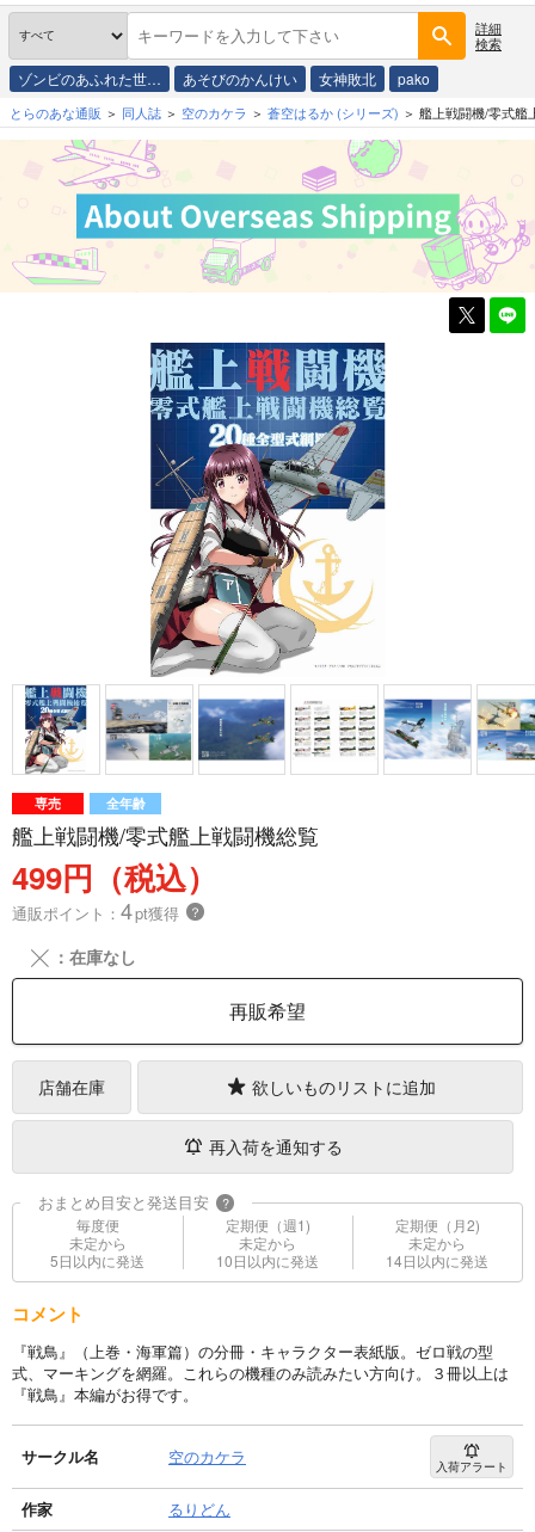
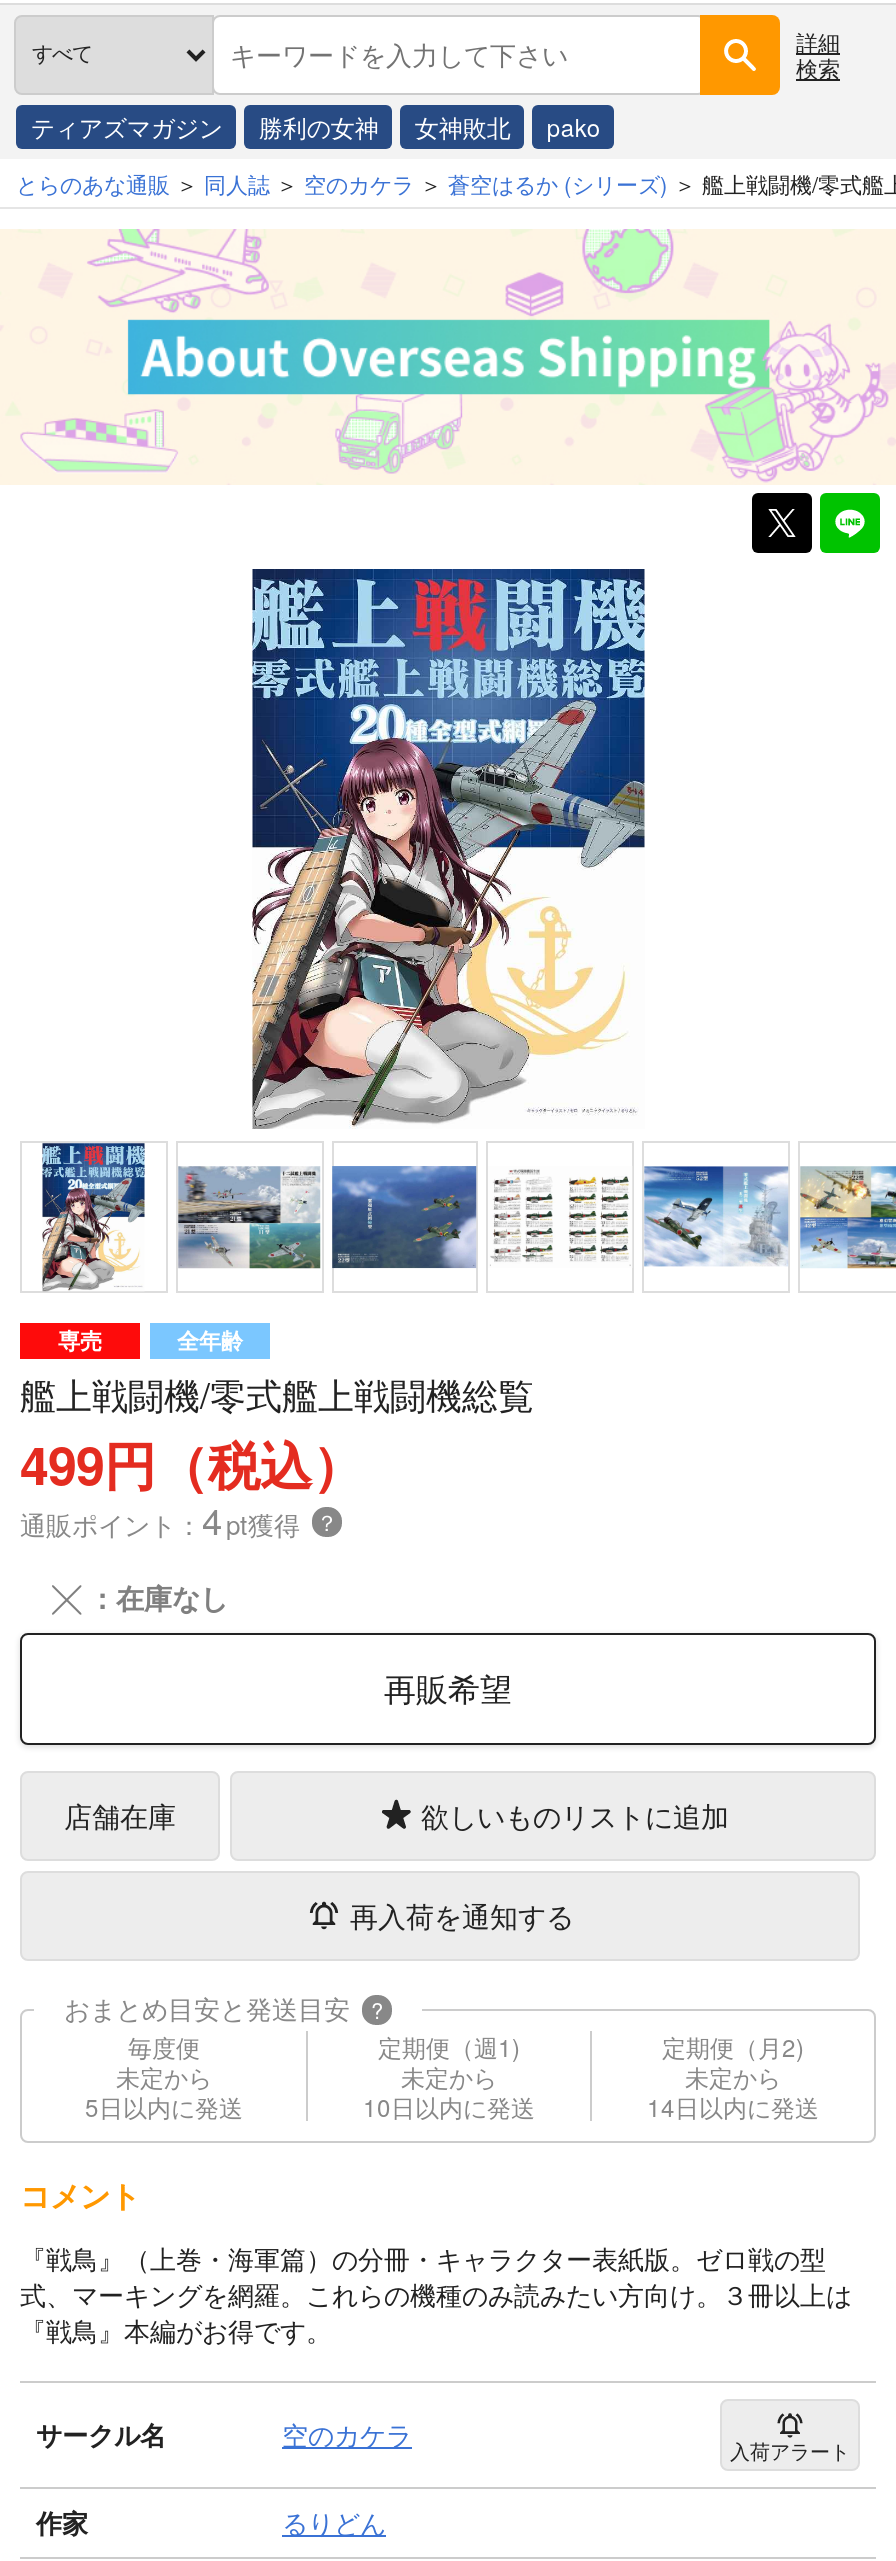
- ゾンビのあふれた世…
- あそびのかんけい
+ ティアズマガジン
+ 勝利の女神
